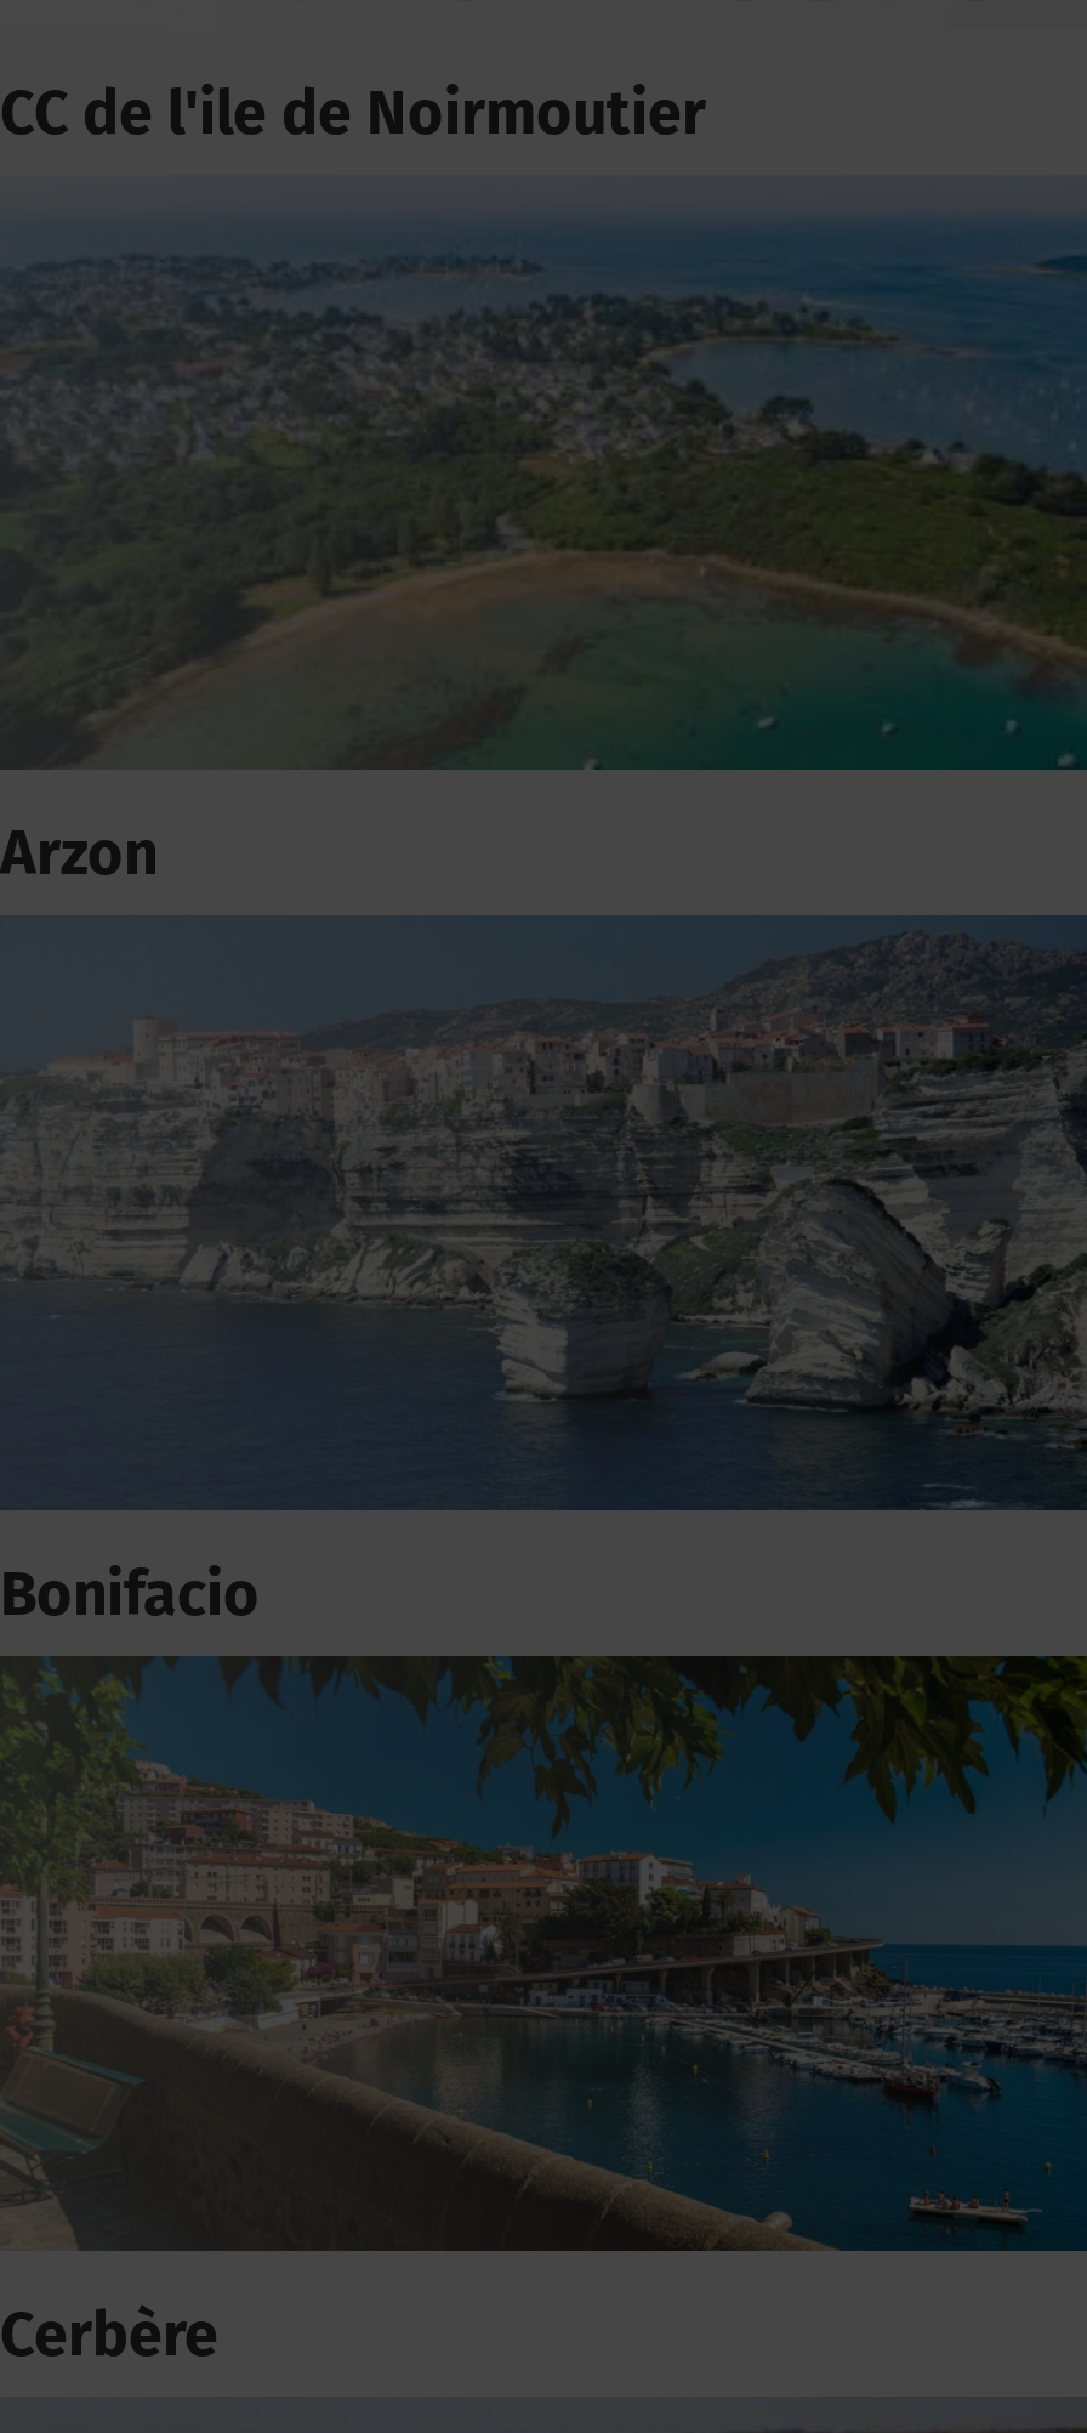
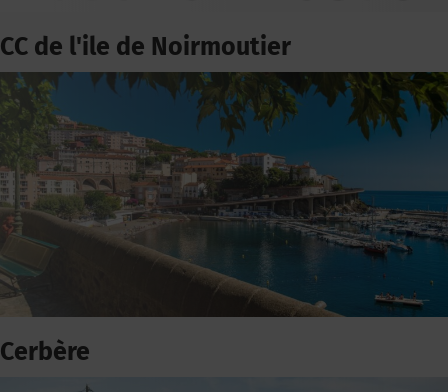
- [image]
- Arzon

- [image]
- Bonifacio
